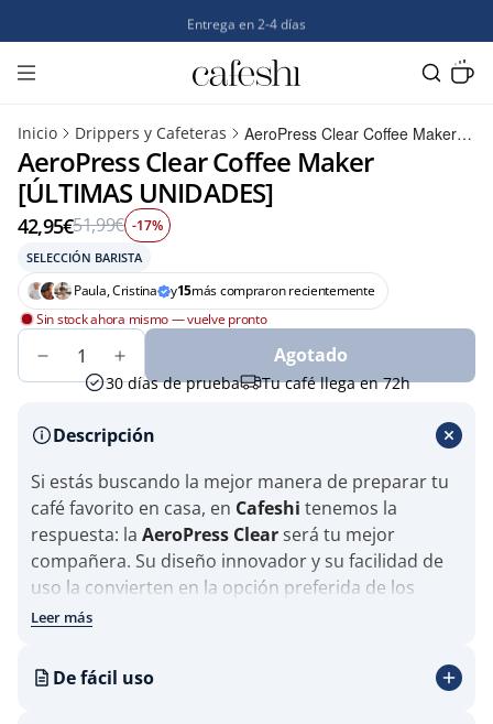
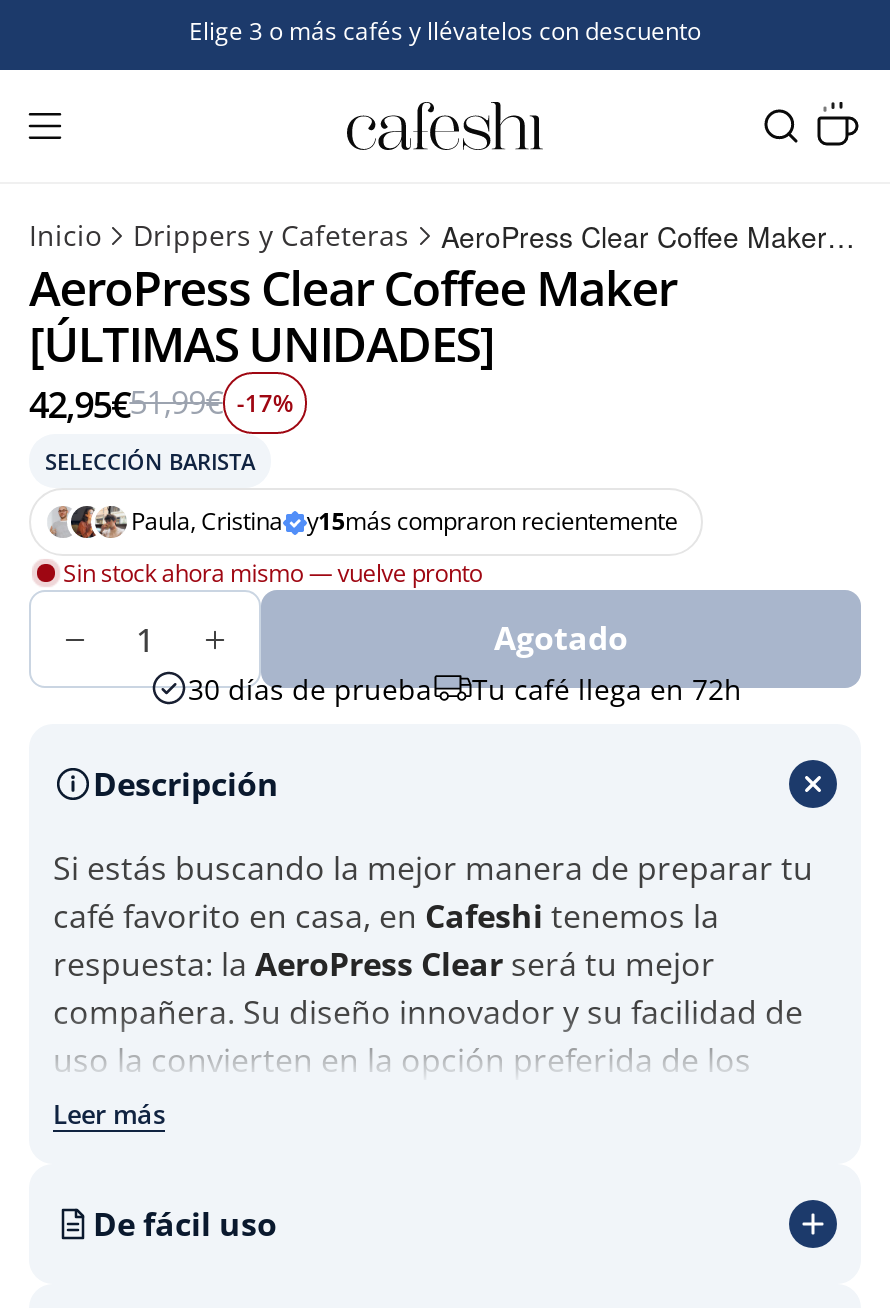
- Entrega en 2-4 días
+ Elige 3 o más cafés y llévatelos con descuento
